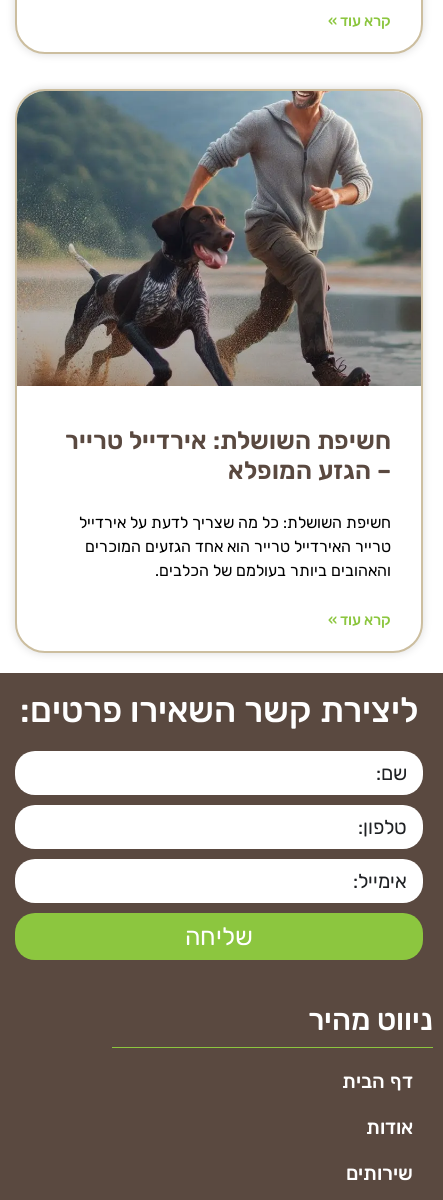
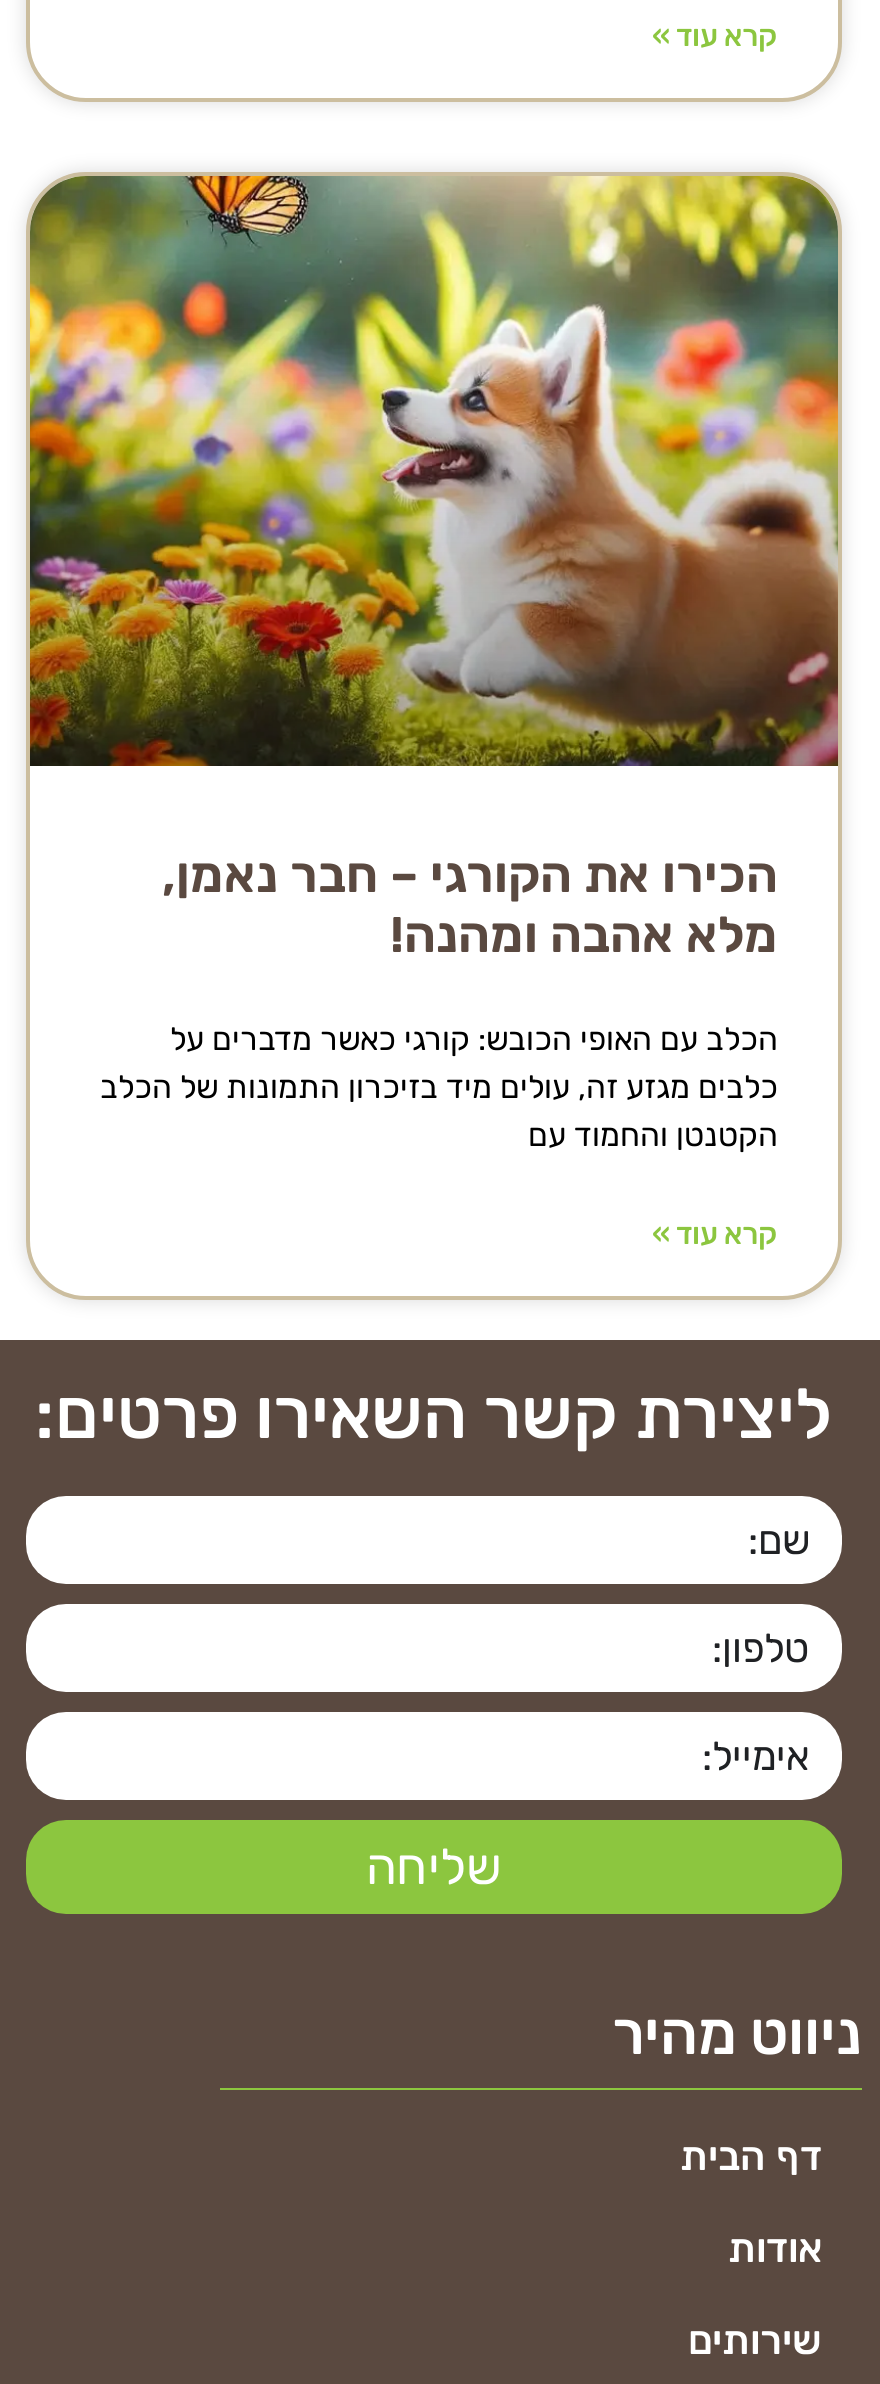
- [image]
- חשיפת השושלת: אירדייל טרייר
- – הגזע המופלא
+ [image]
+ הכירו את הקורגי – חבר נאמן,
+ מלא אהבה ומהנה!

- חשיפת השושלת: כל מה שצריך לדעת על אירדייל
- טרייר האירדייל טרייר הוא אחד הגזעים המוכרים
- והאהובים ביותר בעולמם של הכלבים.
+ הכלב עם האופי הכובש: קורגי כאשר מדברים על
+ כלבים מגזע זה, עולים מיד בזיכרון התמונות של הכלב
+ הקטנטן והחמוד עם
